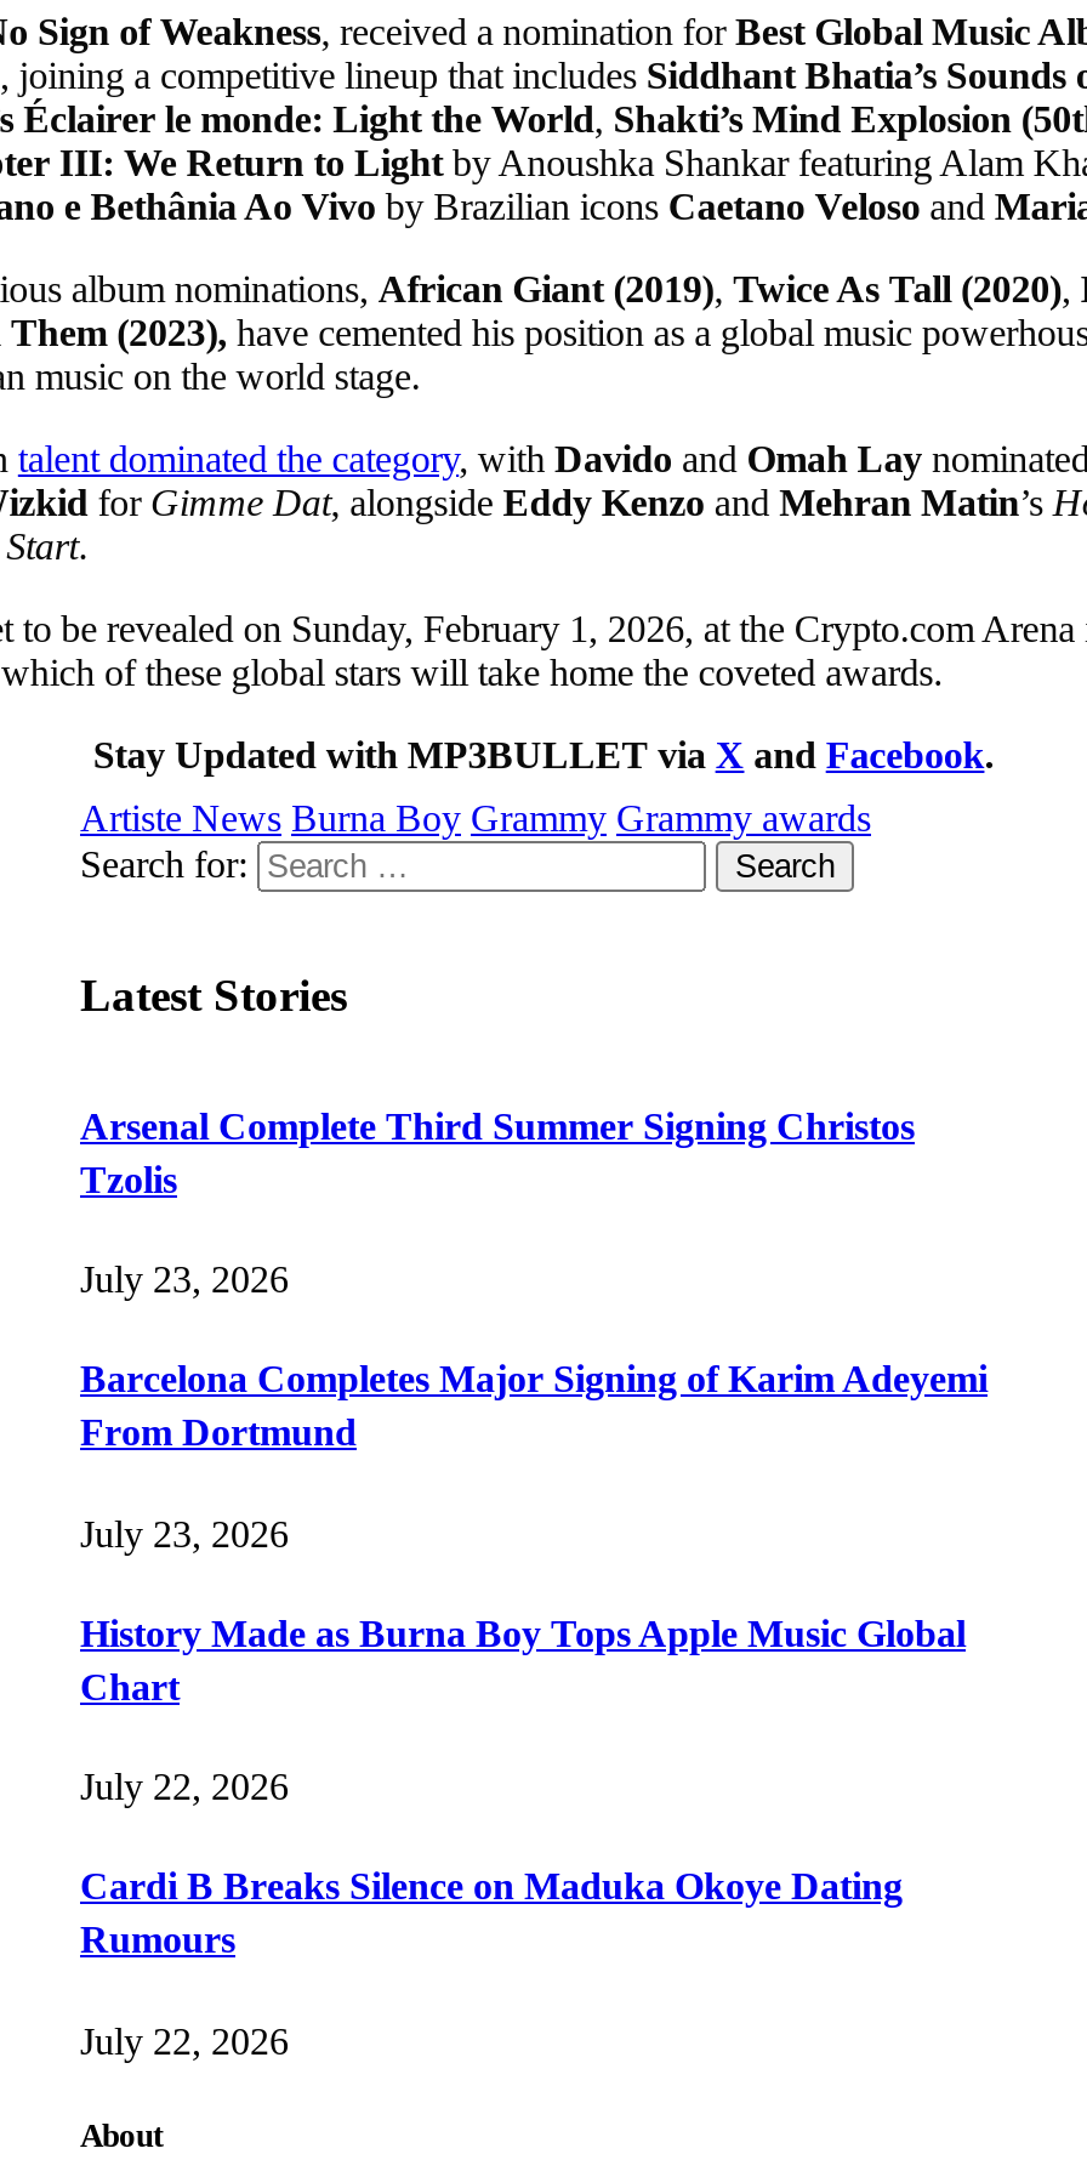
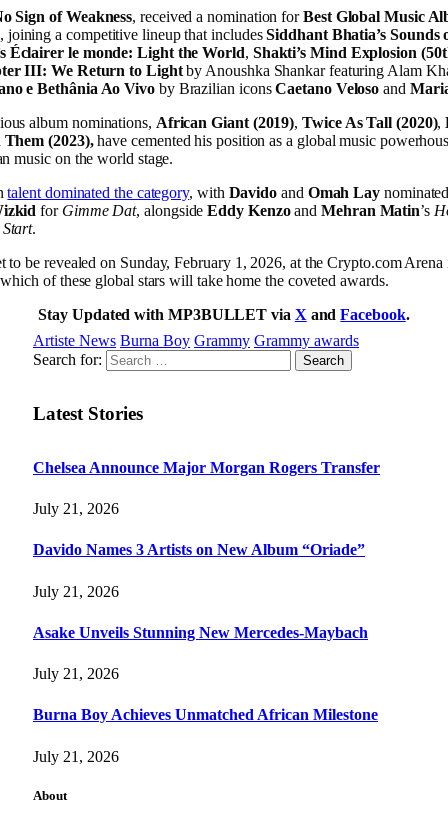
- Arsenal Complete Third Summer Signing Christos
- Tzolis
+ Chelsea Announce Major Morgan Rogers Transfer

- July 23, 2026
+ July 21, 2026

- Barcelona Completes Major Signing of Karim Adeyemi
- From Dortmund
+ Davido Names 3 Artists on New Album “Oriade”

- July 23, 2026
+ July 21, 2026

- History Made as Burna Boy Tops Apple Music Global
- Chart
+ Asake Unveils Stunning New Mercedes-Maybach

- July 22, 2026
+ July 21, 2026

- Cardi B Breaks Silence on Maduka Okoye Dating
- Rumours
+ Burna Boy Achieves Unmatched African Milestone

- July 22, 2026
+ July 21, 2026
